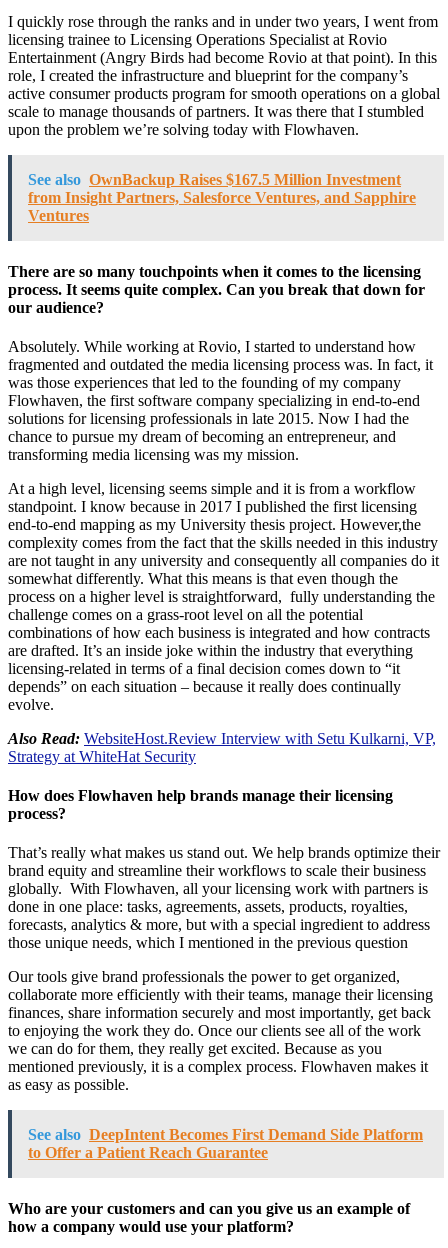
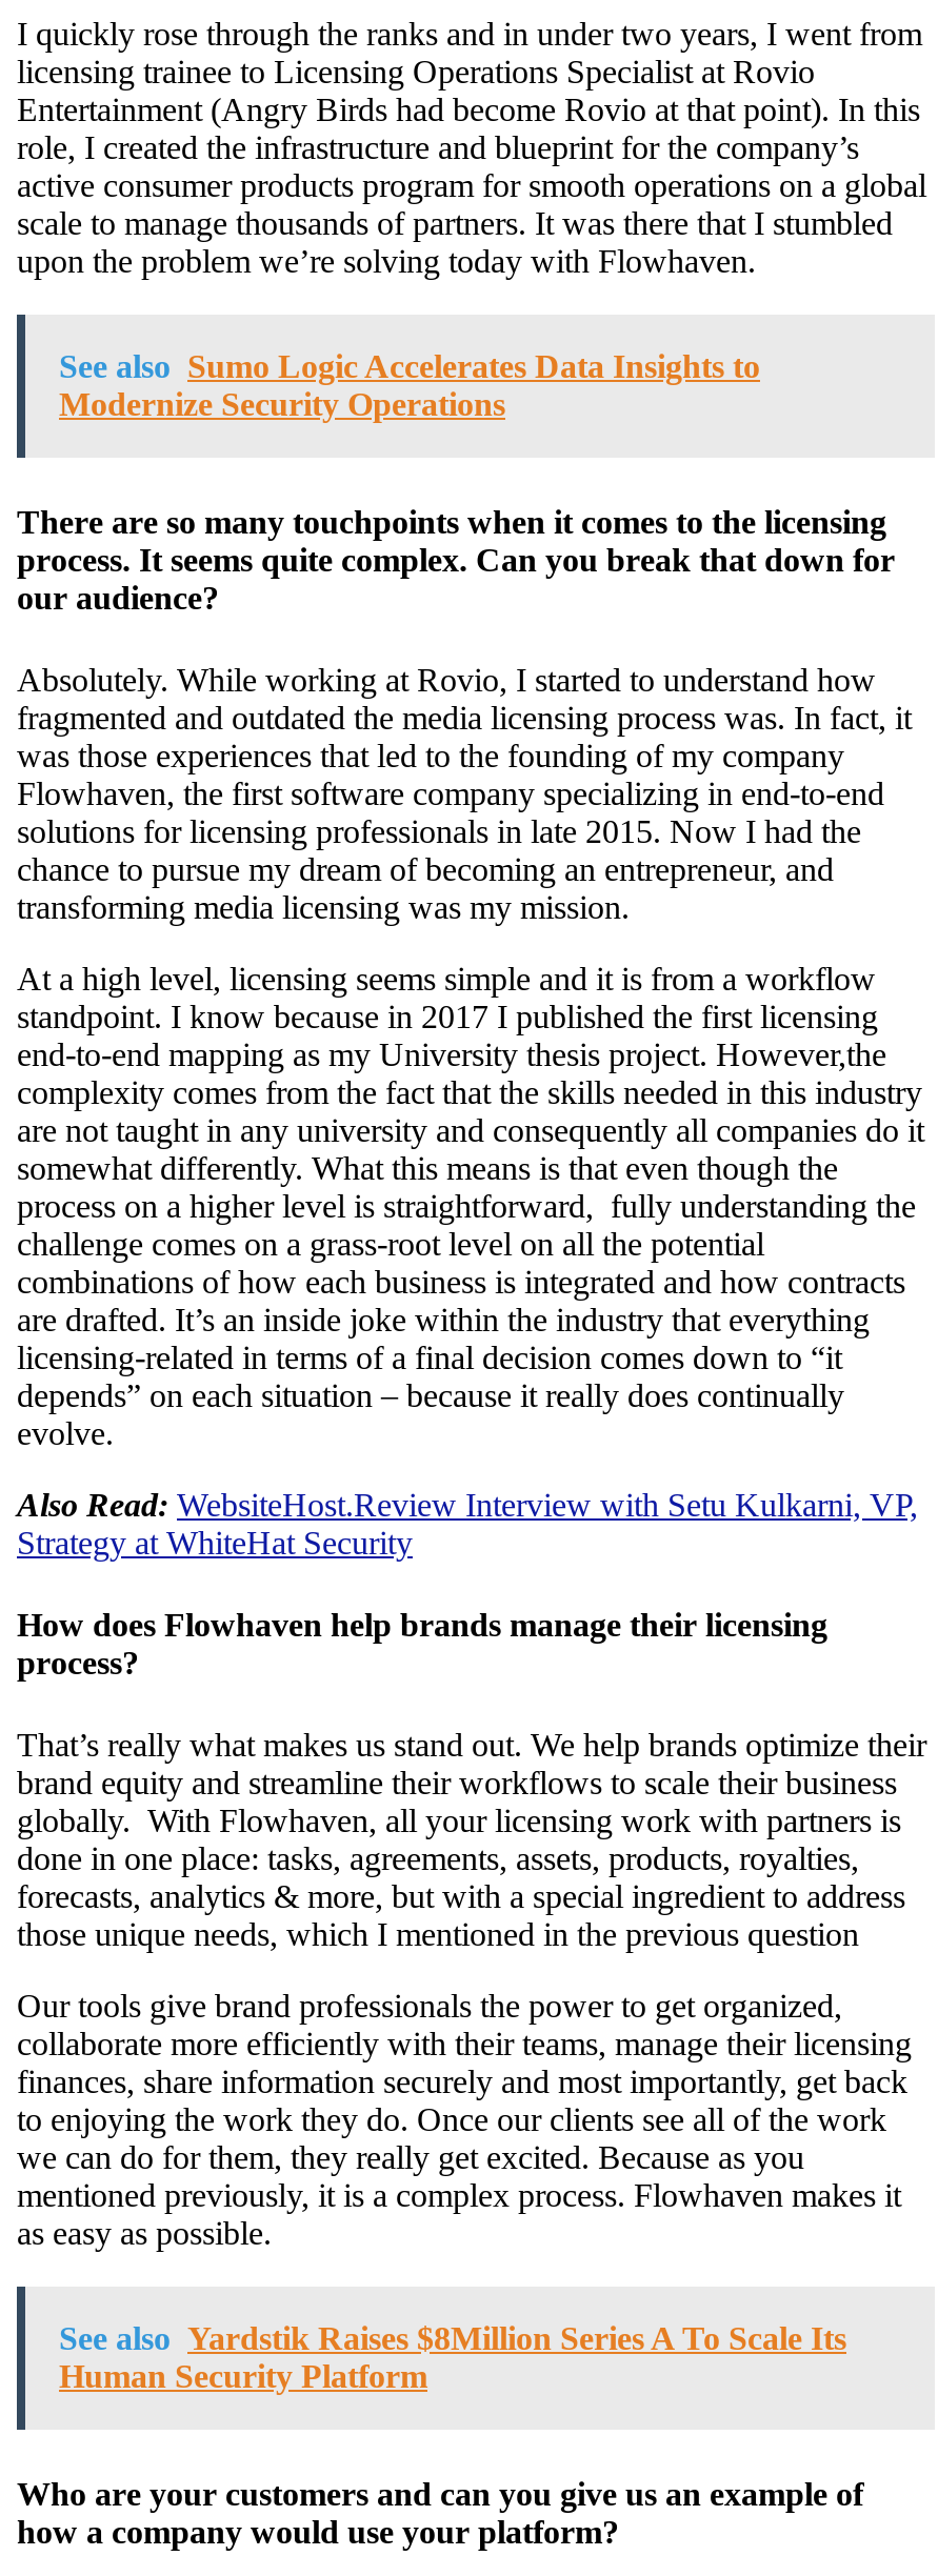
- See also OwnBackup Raises $167.5 Million Investment
- from Insight Partners, Salesforce Ventures, and Sapphire
- Ventures
+ See also Sumo Logic Accelerates Data Insights to
+ Modernize Security Operations

- See also DeepIntent Becomes First Demand Side Platform
- to Offer a Patient Reach Guarantee
+ See also Yardstik Raises $8Million Series A To Scale Its
+ Human Security Platform
